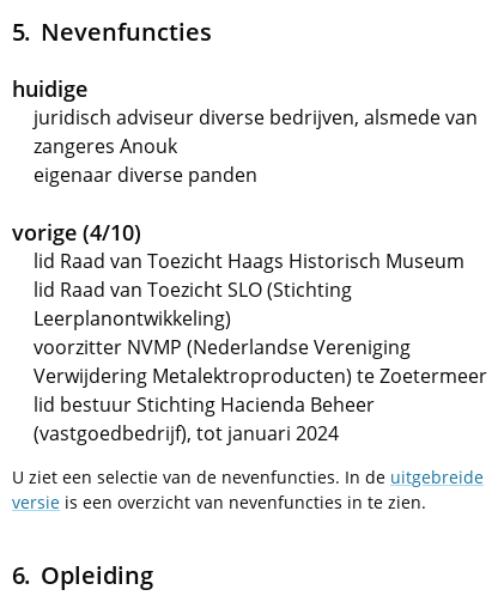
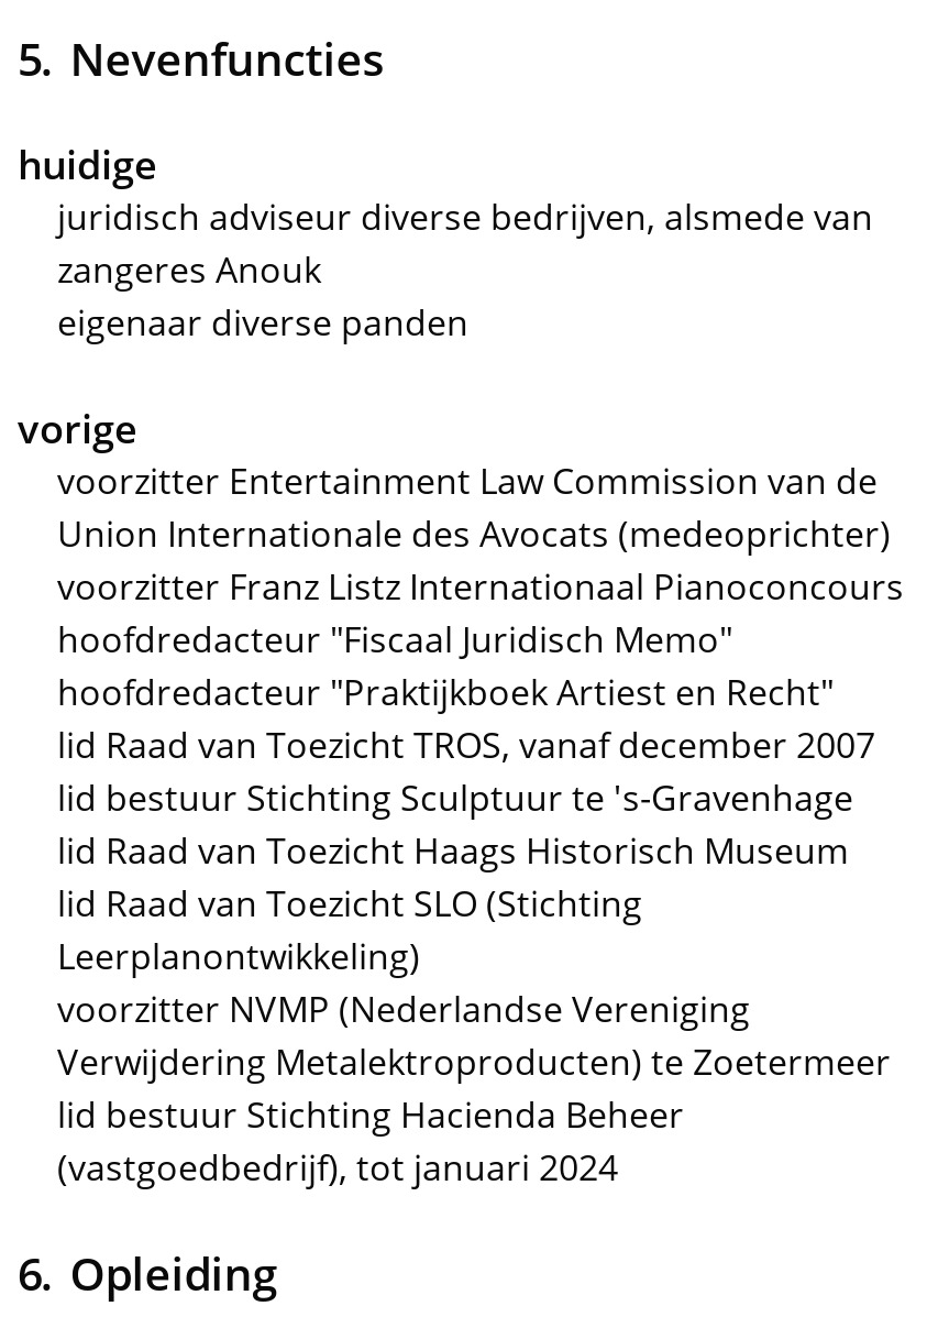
- vorige (4/10)
+ vorige
+ voorzitter Entertainment Law Commission van de
+ Union Internationale des Avocats (medeoprichter)
+ voorzitter Franz Listz Internationaal Pianoconcours
+ hoofdredacteur "Fiscaal Juridisch Memo"
+ hoofdredacteur "Praktijkboek Artiest en Recht"
+ lid Raad van Toezicht TROS, vanaf december 2007
+ lid bestuur Stichting Sculptuur te 's-Gravenhage

moved down: lid Raad van Toezicht Haags Historisch Museum | lid Raad van Toezicht SLO (Stichting | Leerplanontwikkeling) | voorzitter NVMP (Nederlandse Vereniging | Verwijdering Metalektroproducten) te Zoetermeer | lid bestuur Stichting Hacienda Beheer | (vastgoedbedrijf), tot januari 2024

- U ziet een selectie van de nevenfuncties. In de uitgebreide
- versie is een overzicht van nevenfuncties in te zien.
